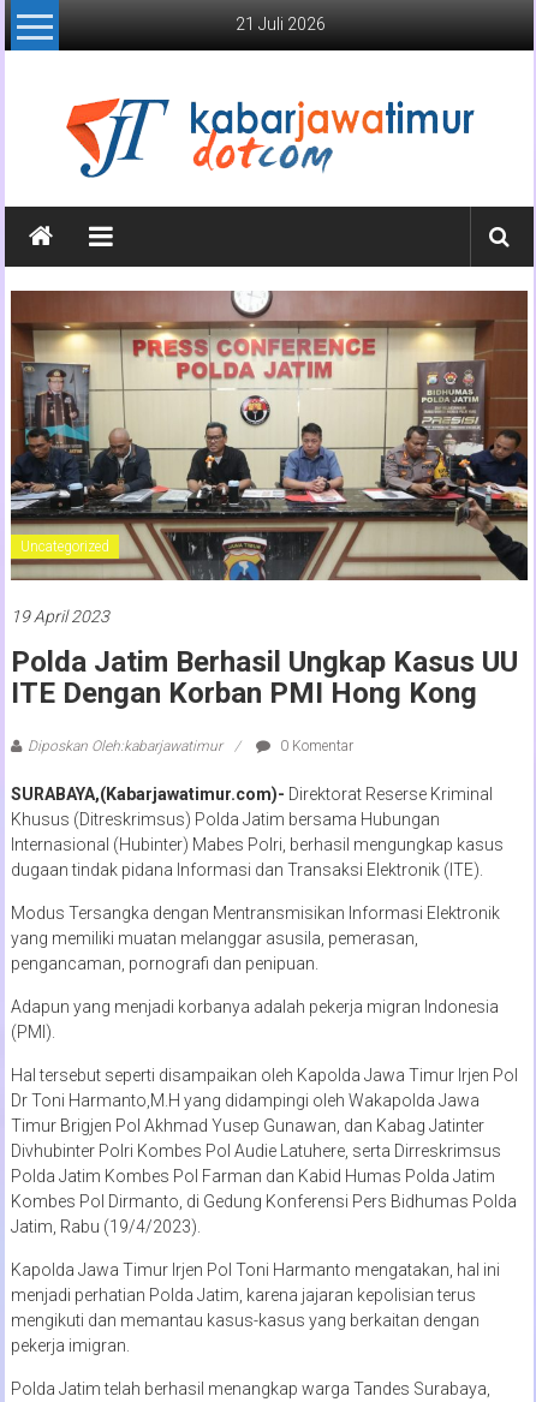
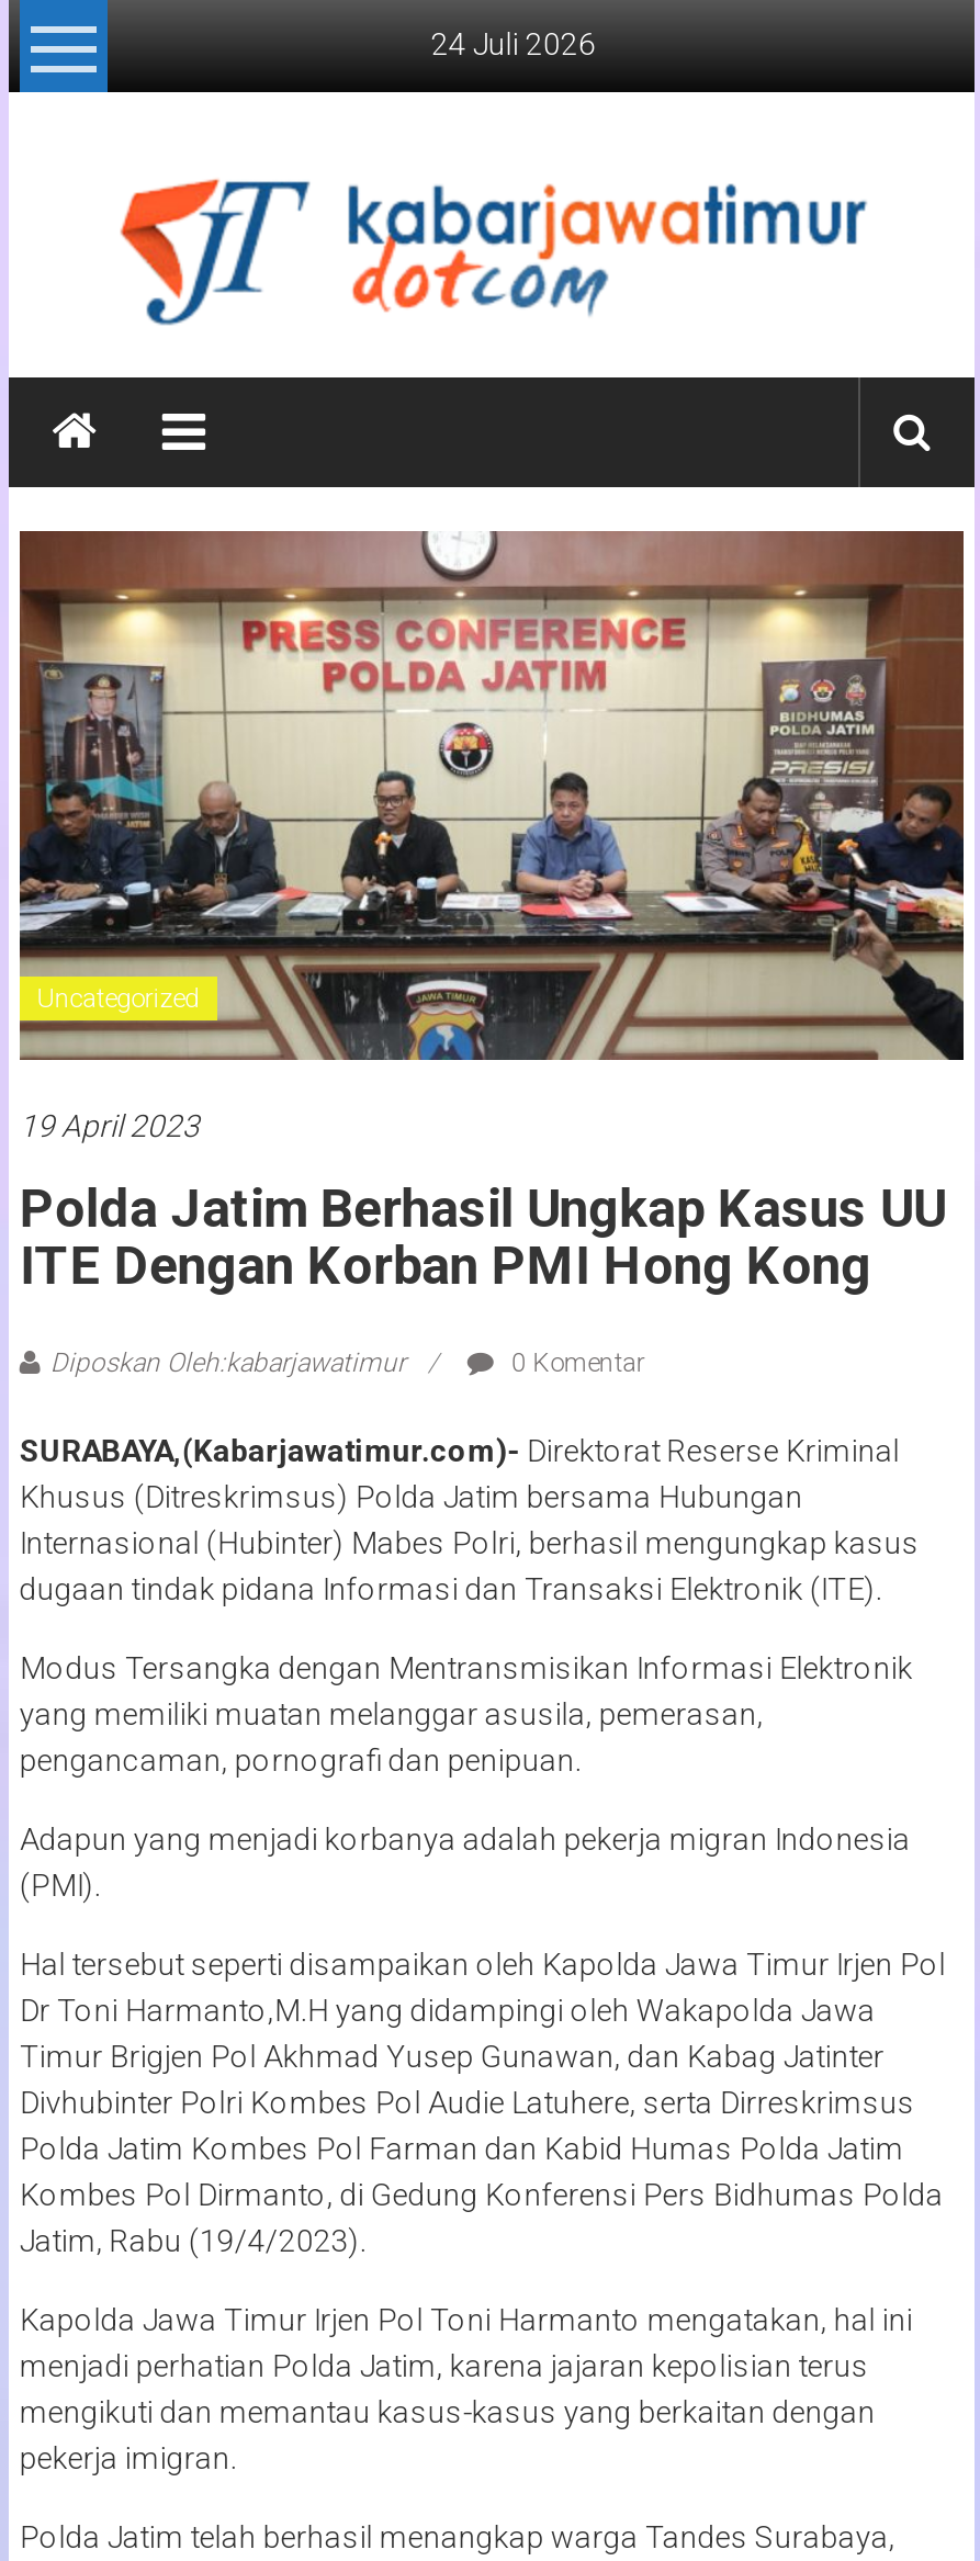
- 21 Juli 2026
+ 24 Juli 2026
